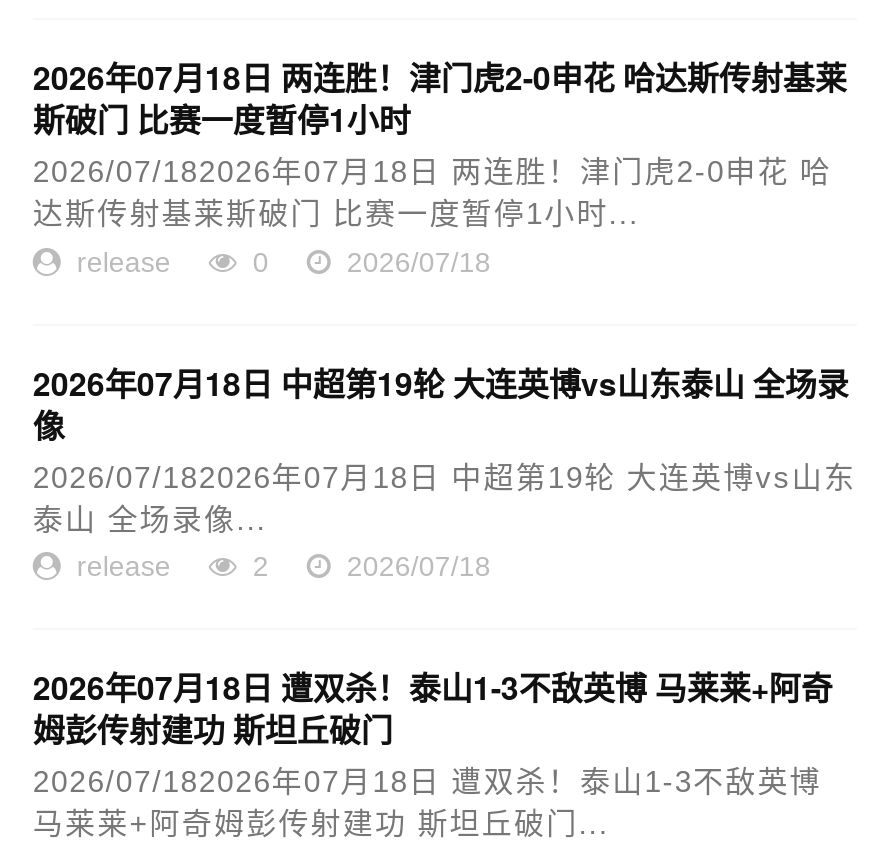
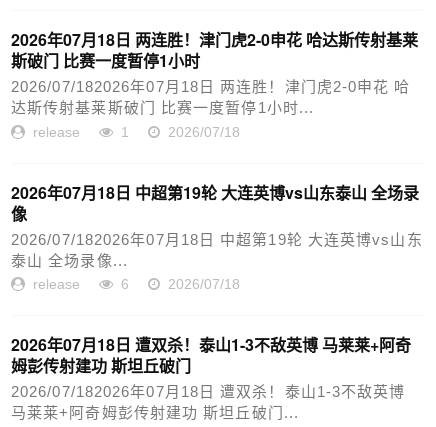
- 0
+ 1

- 2
+ 6
